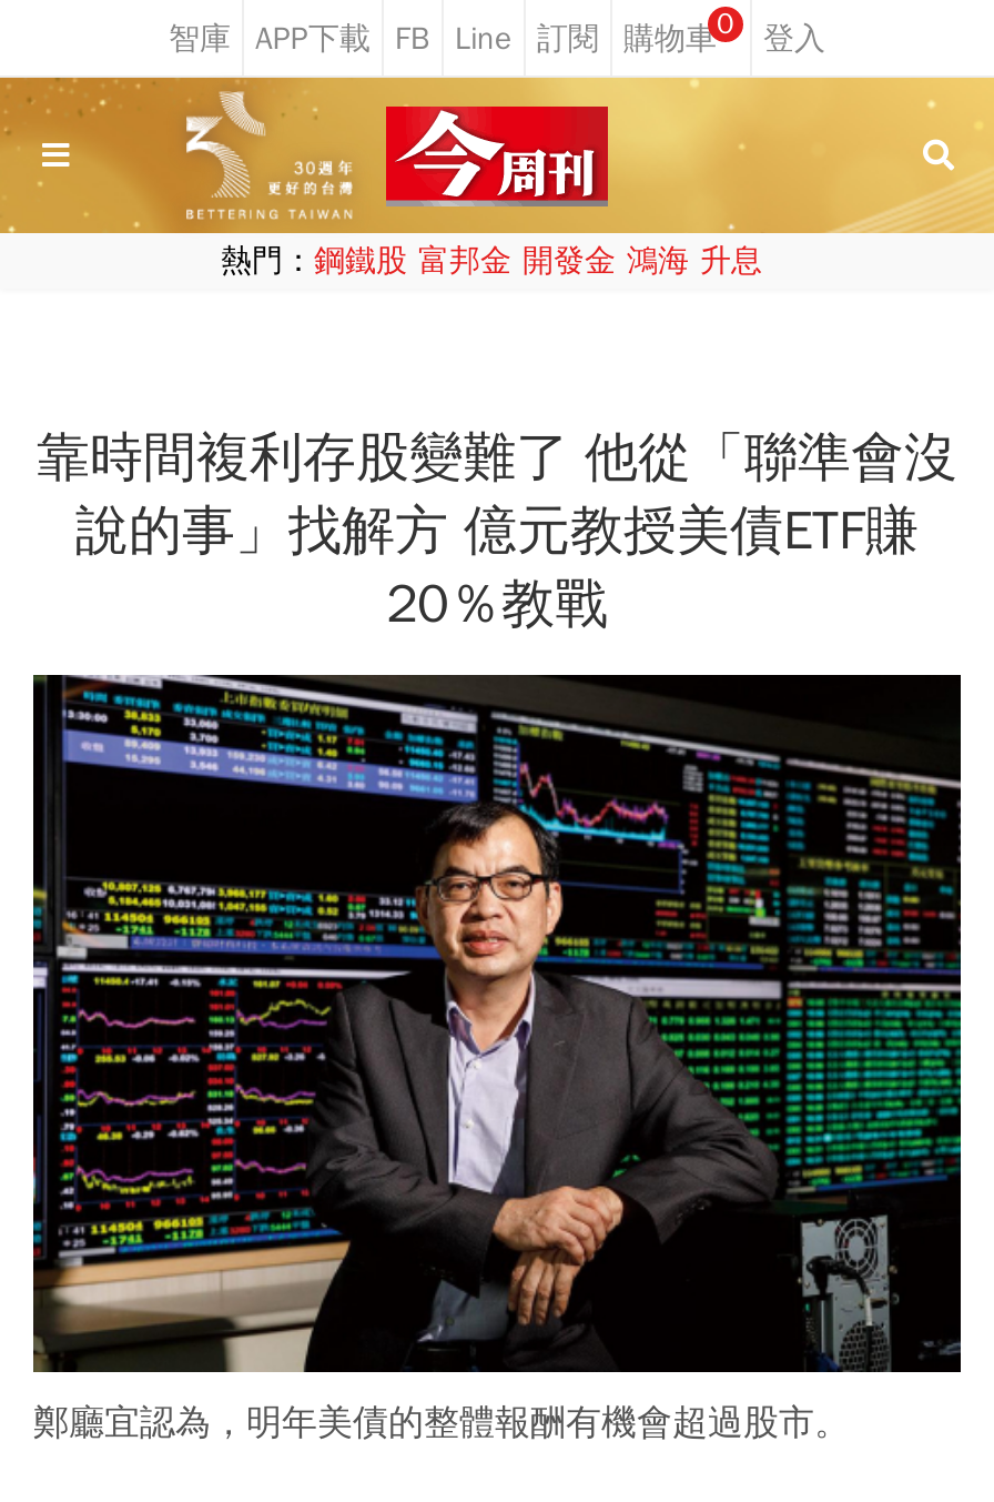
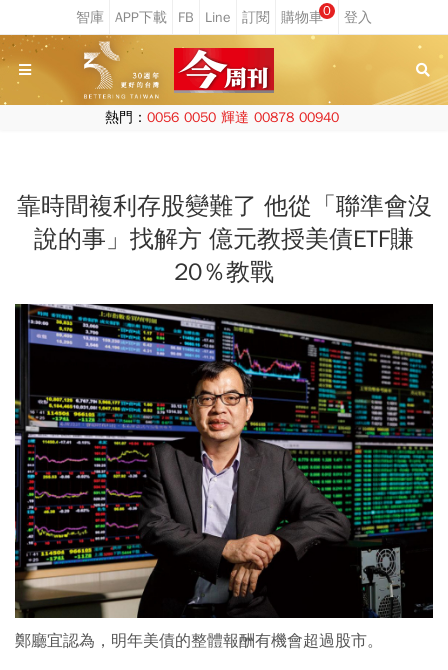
- 熱門：鋼鐵股 富邦金 開發金 鴻海 升息
+ 熱門：0056 0050 輝達 00878 00940
